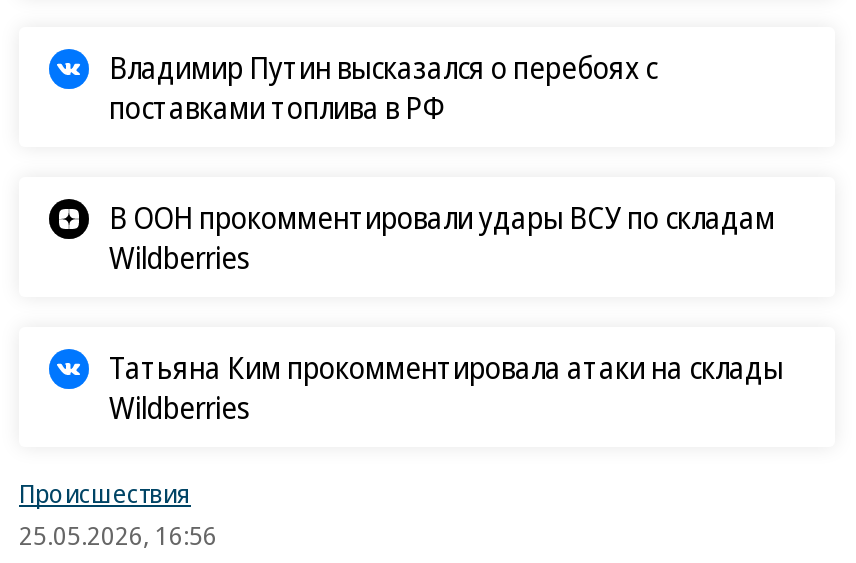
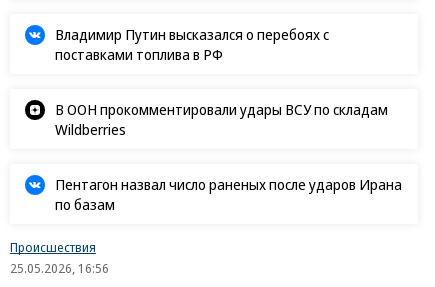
- Татьяна Ким прокомментировала атаки на склады
- Wildberries
+ Пентагон назвал число раненых после ударов Ирана
+ по базам
